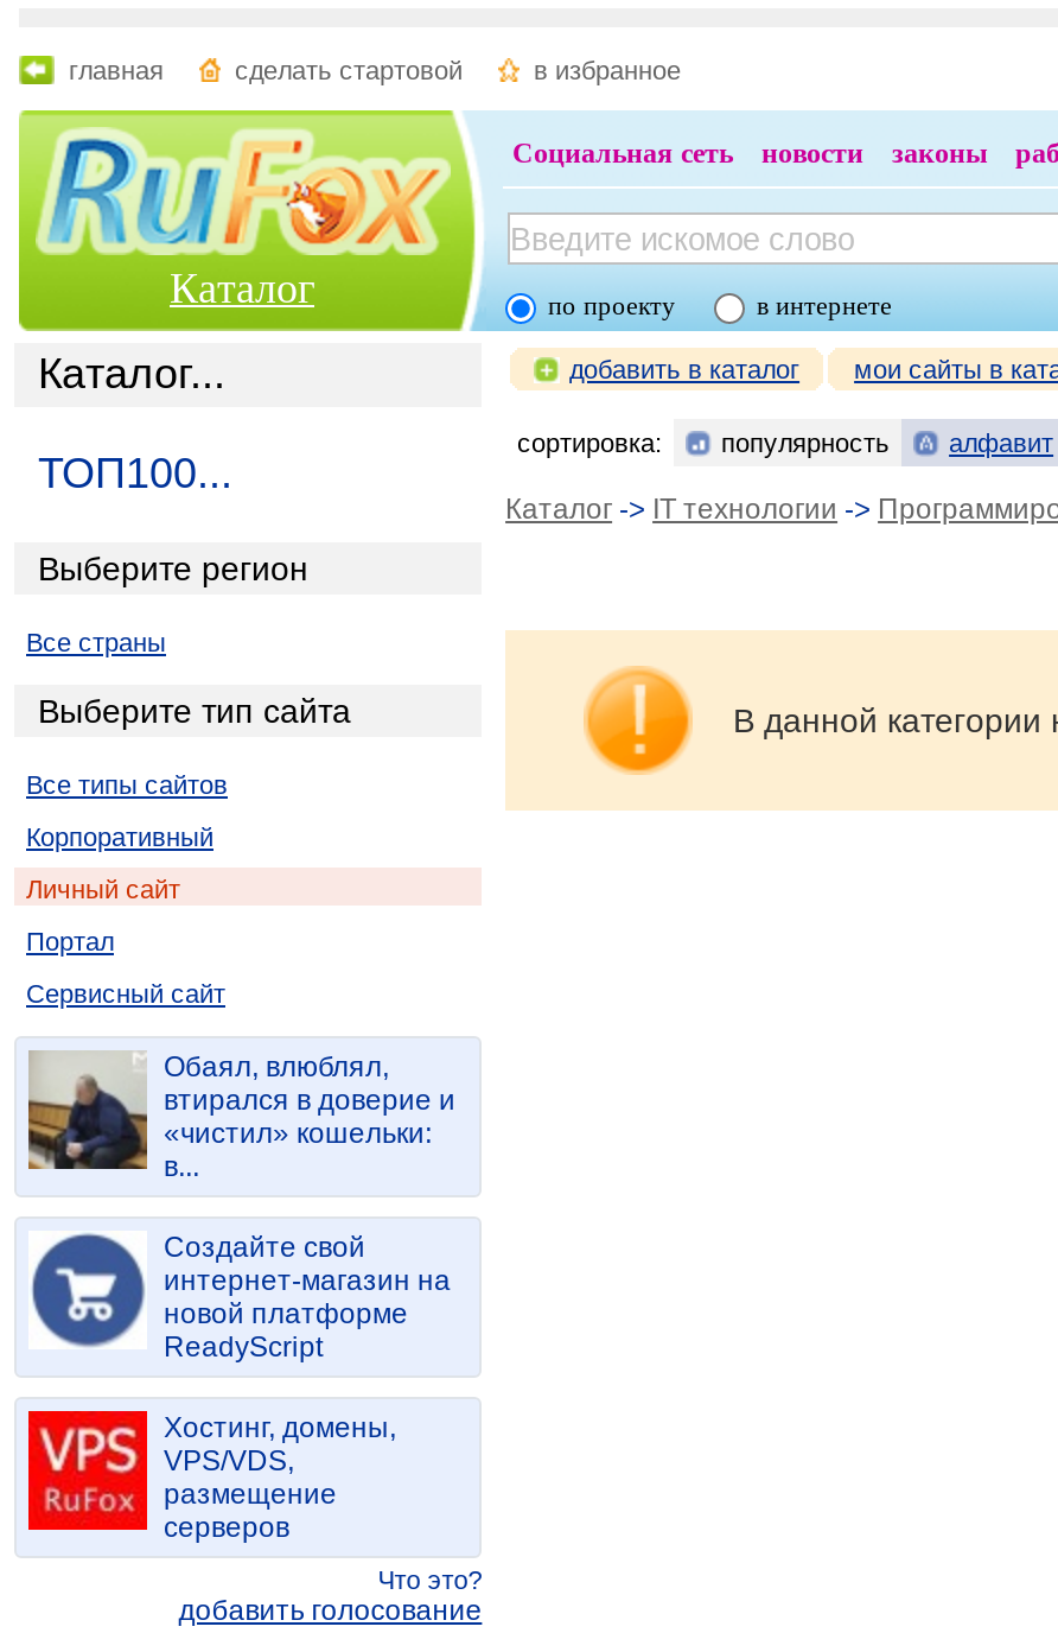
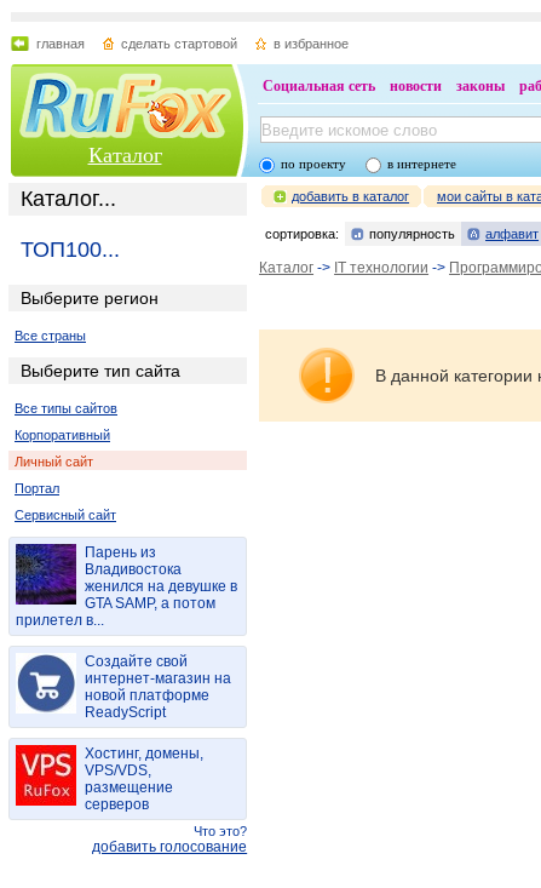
- [image]
- Обаял, влюблял,
- втирался в доверие и
- «чистил» кошельки:
- в...
+ [image]
+ Парень из
+ Владивостока
+ женился на девушке в
+ GTA SAMP, а потом
+ прилетел в...
